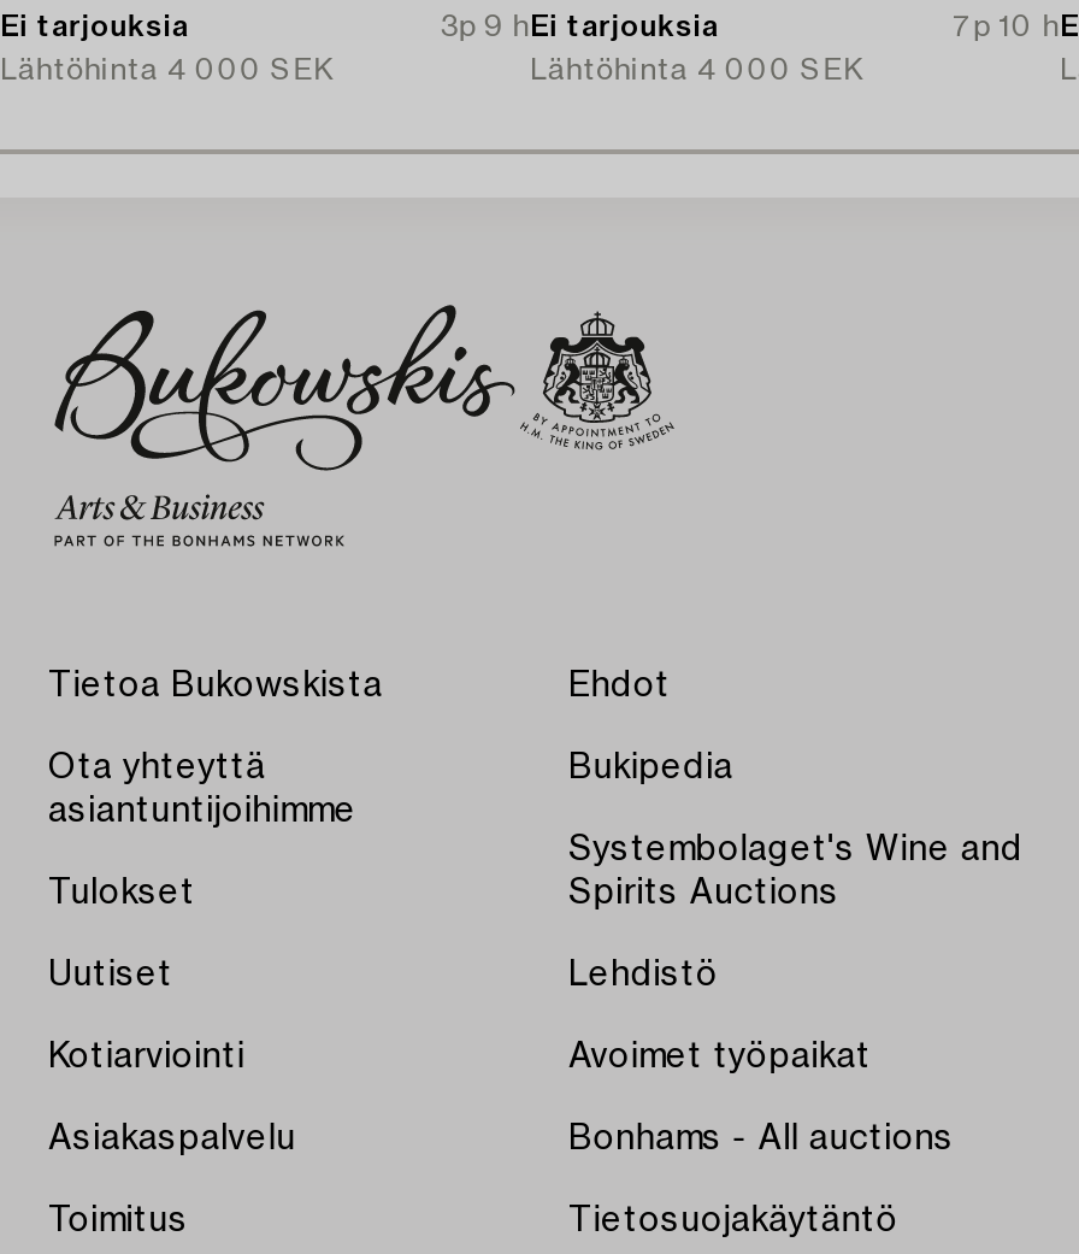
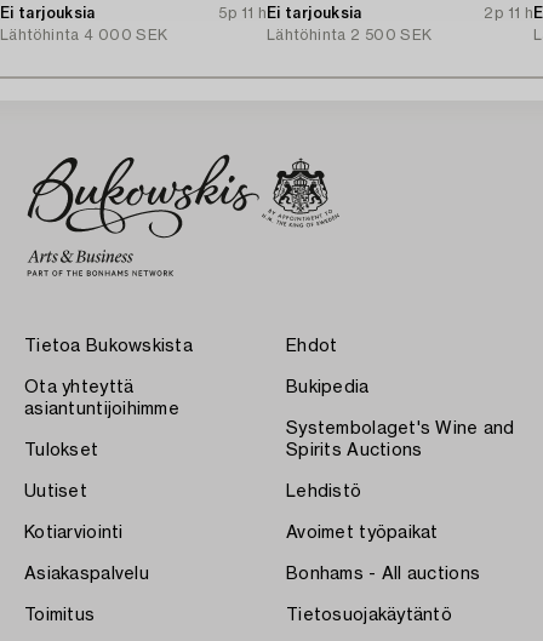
- 3p 9 h Ei tarjouksia
+ 5p 11 h Ei tarjouksia

- 7p 10 h
+ 2p 11 h

- Lähtöhinta 4 000 SEK
+ Lähtöhinta 2 500 SEK
